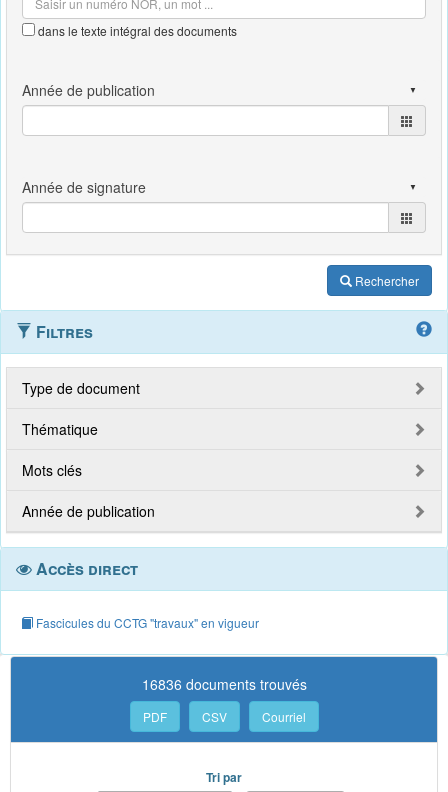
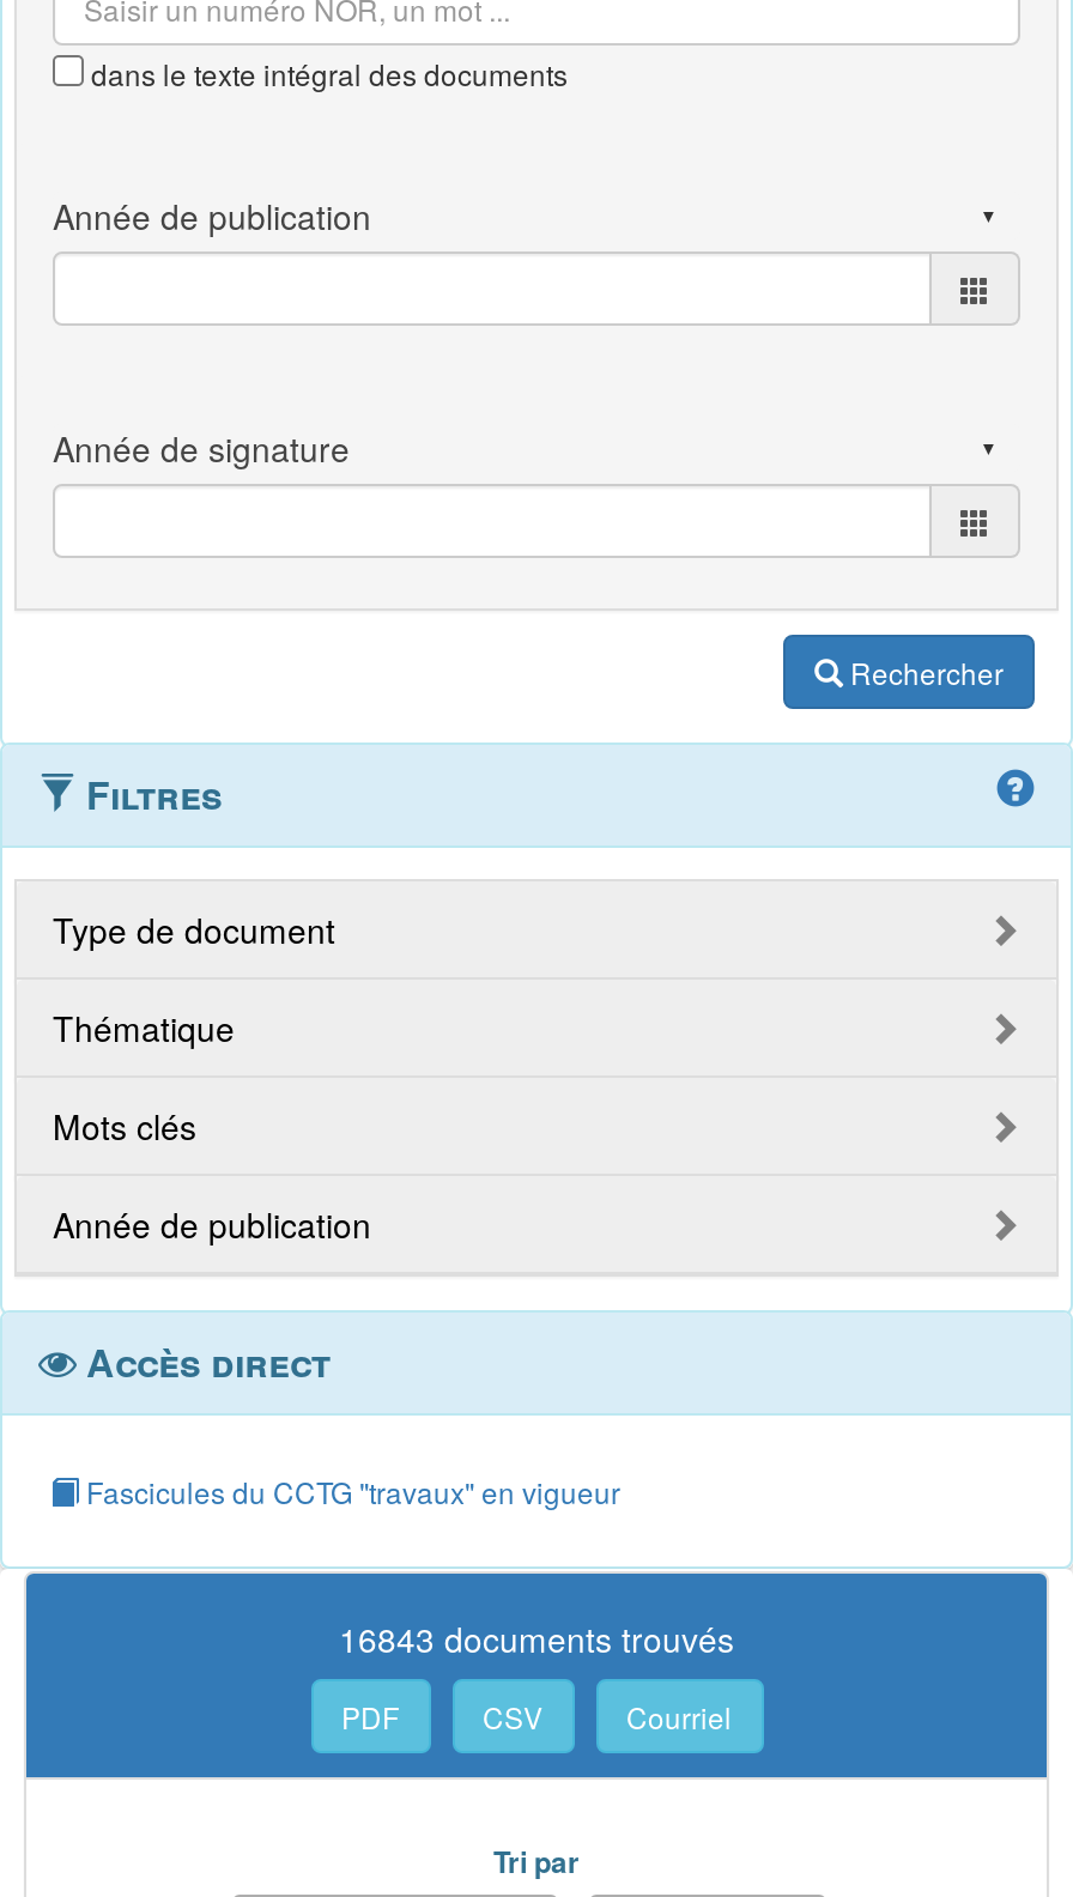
- 16836 documents trouvés
+ 16843 documents trouvés
